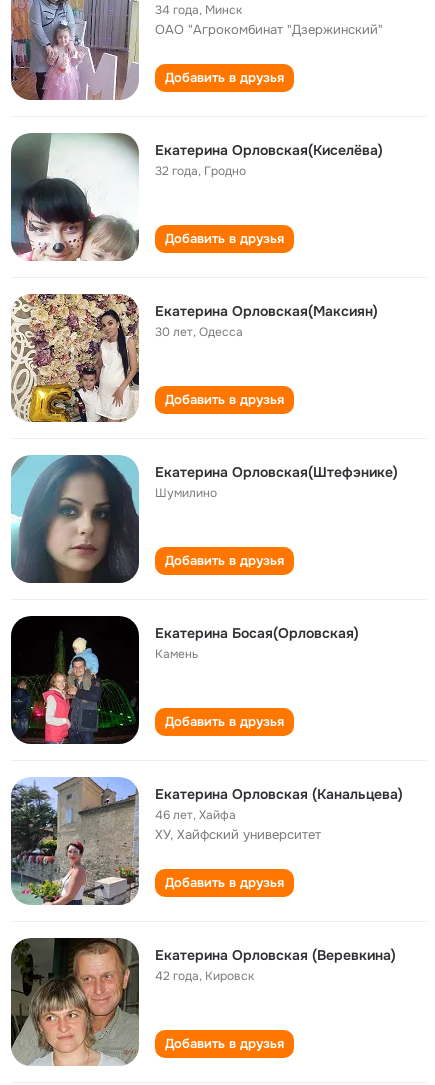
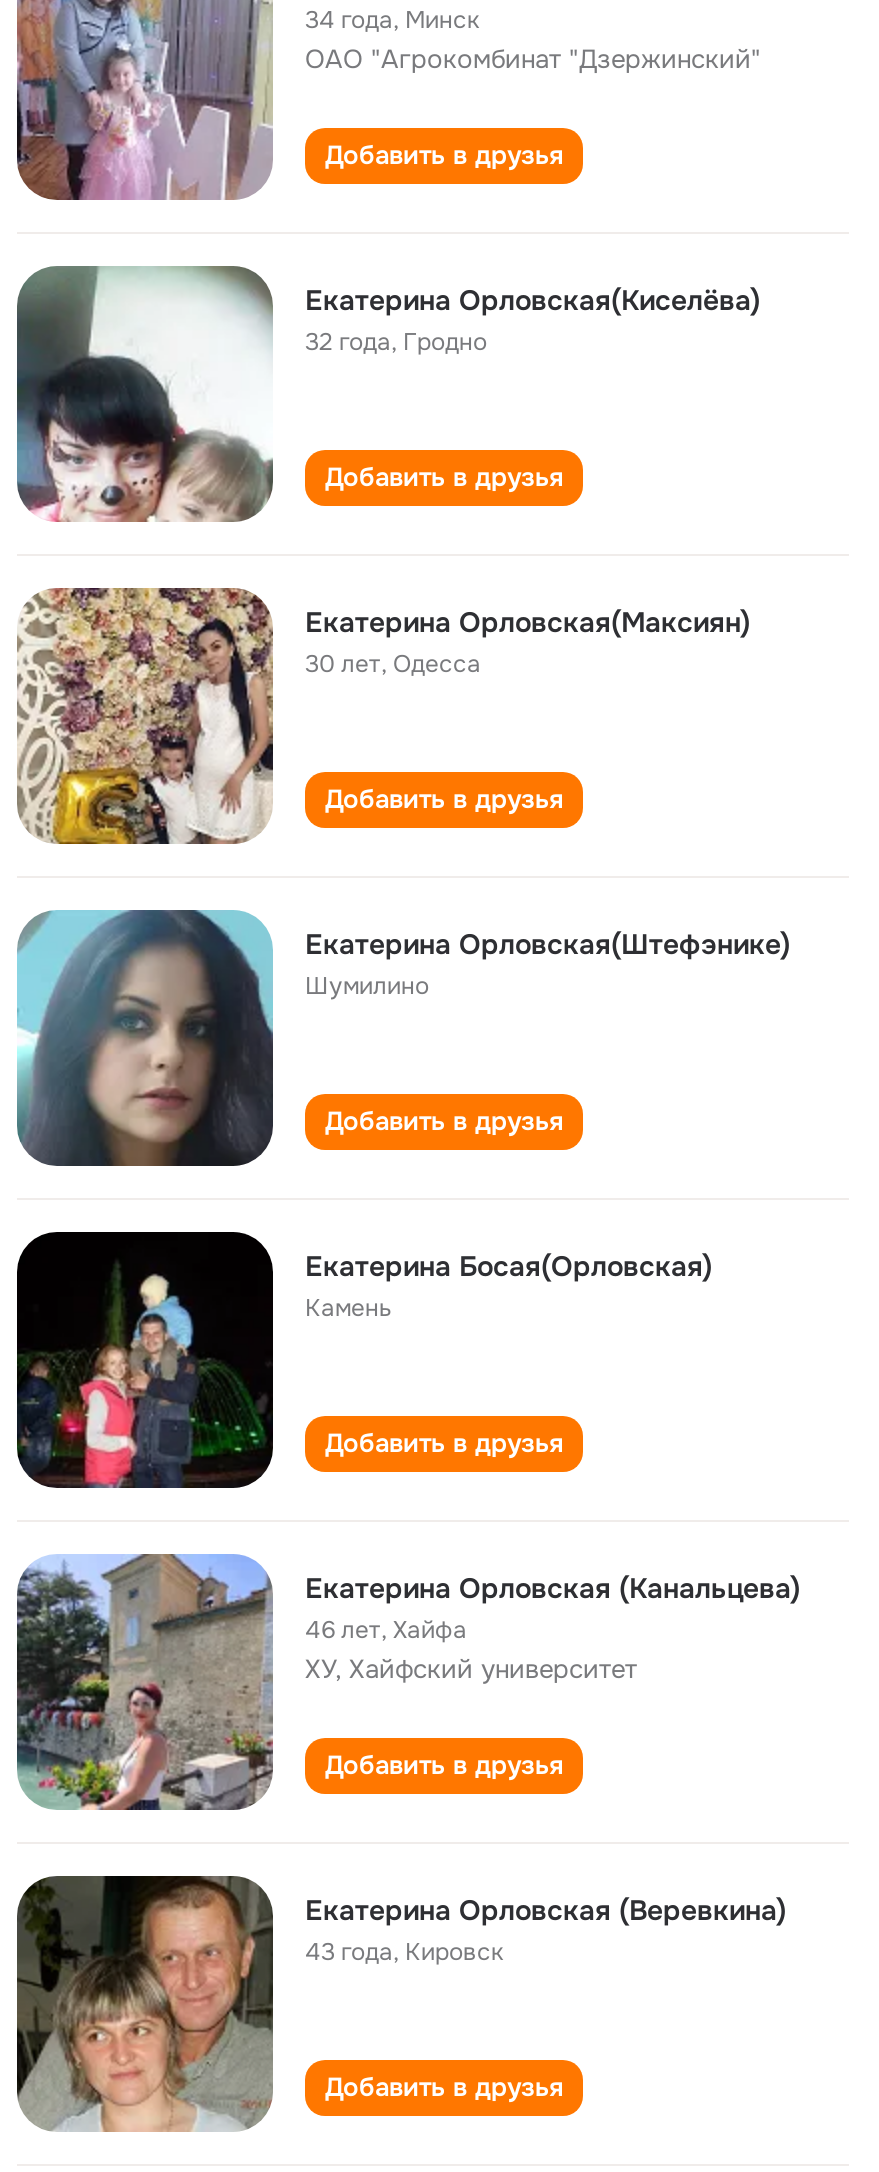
- 42 года, Кировск
+ 43 года, Кировск
